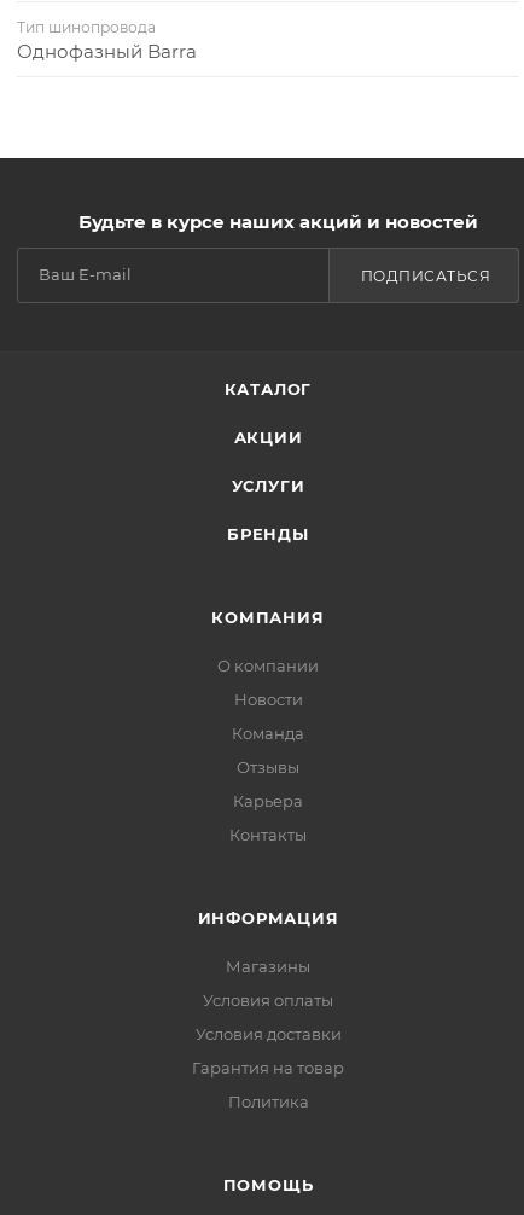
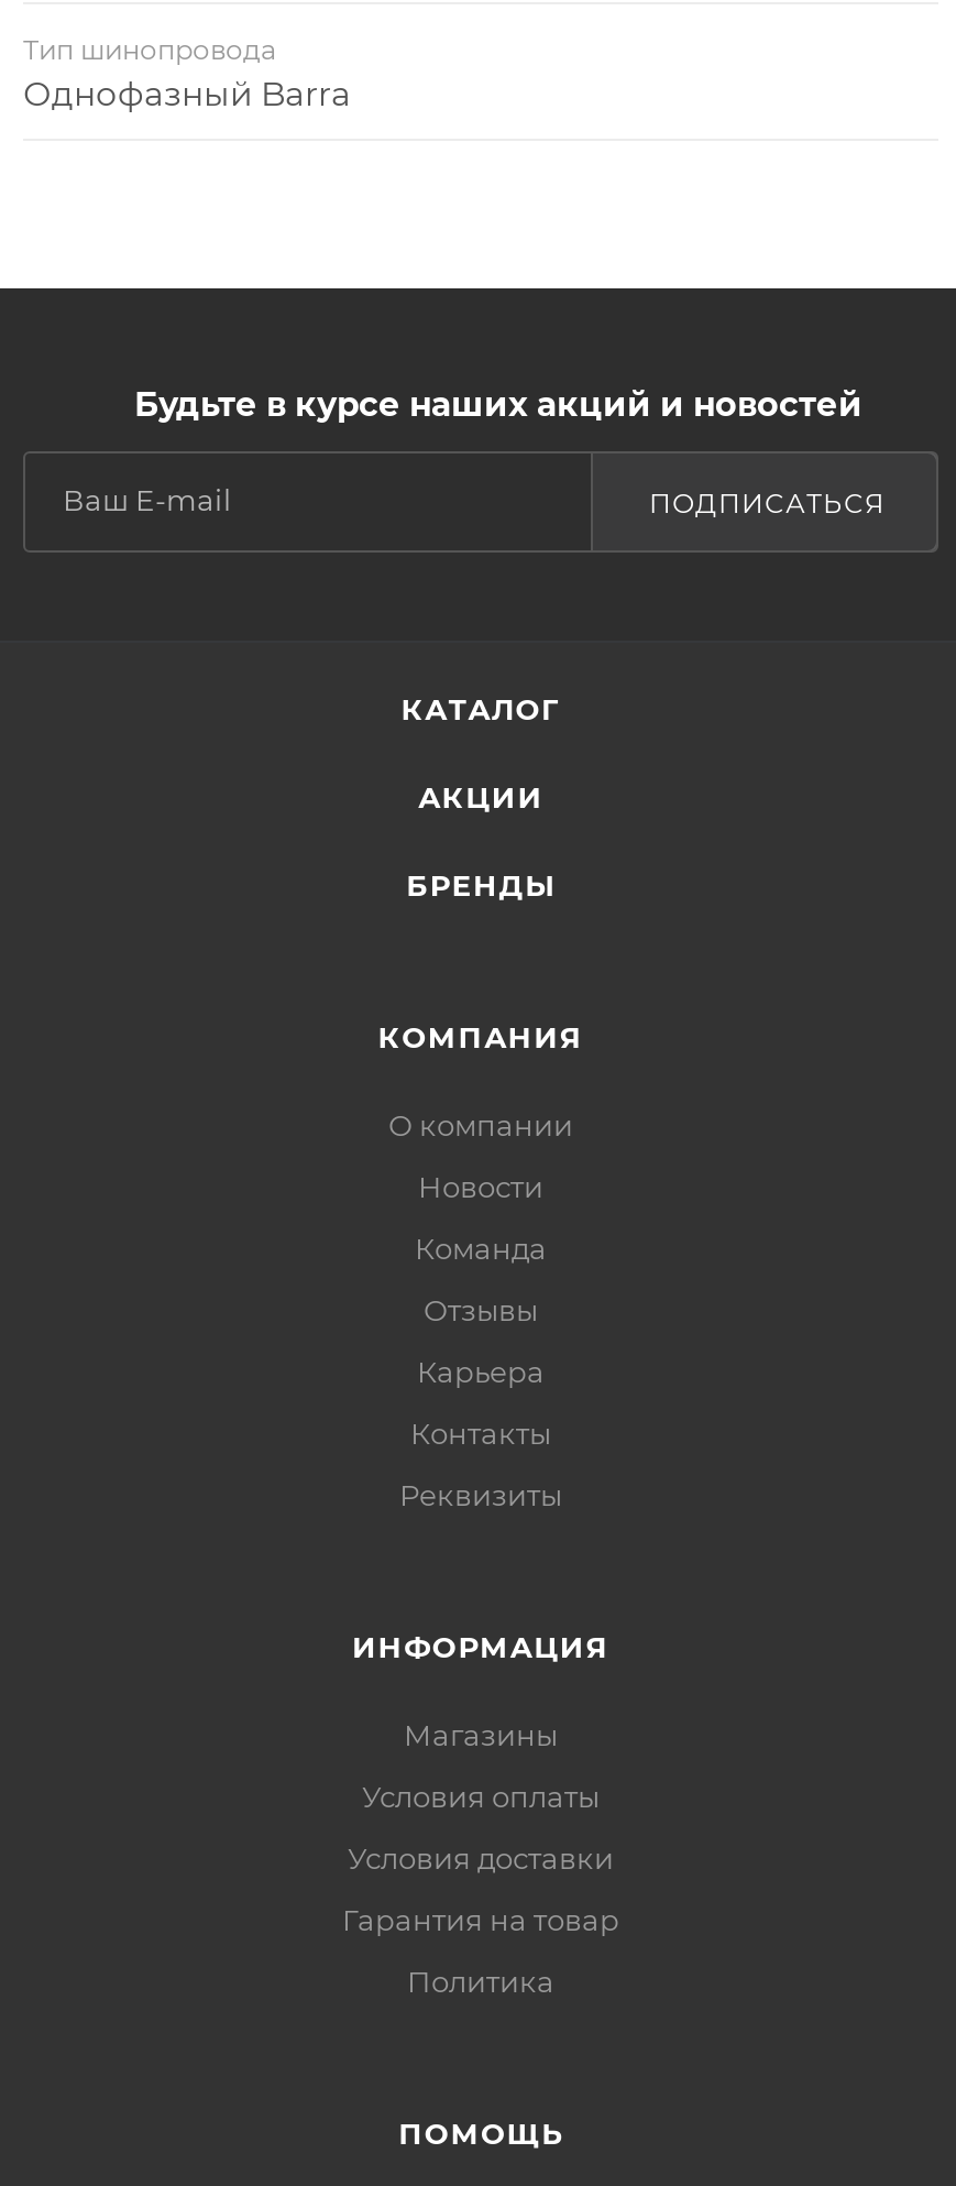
- УСЛУГИ

moved up: БРЕНДЫ | КОМПАНИЯ | О компании | Новости | Команда | Отзывы | Карьера | Контакты

+ Реквизиты
